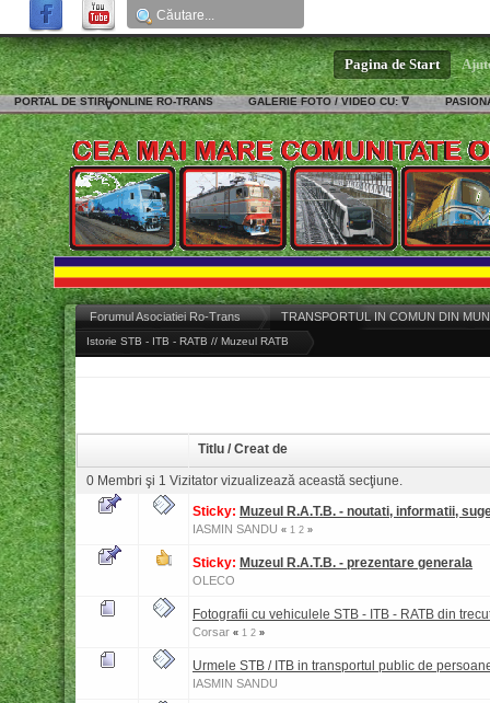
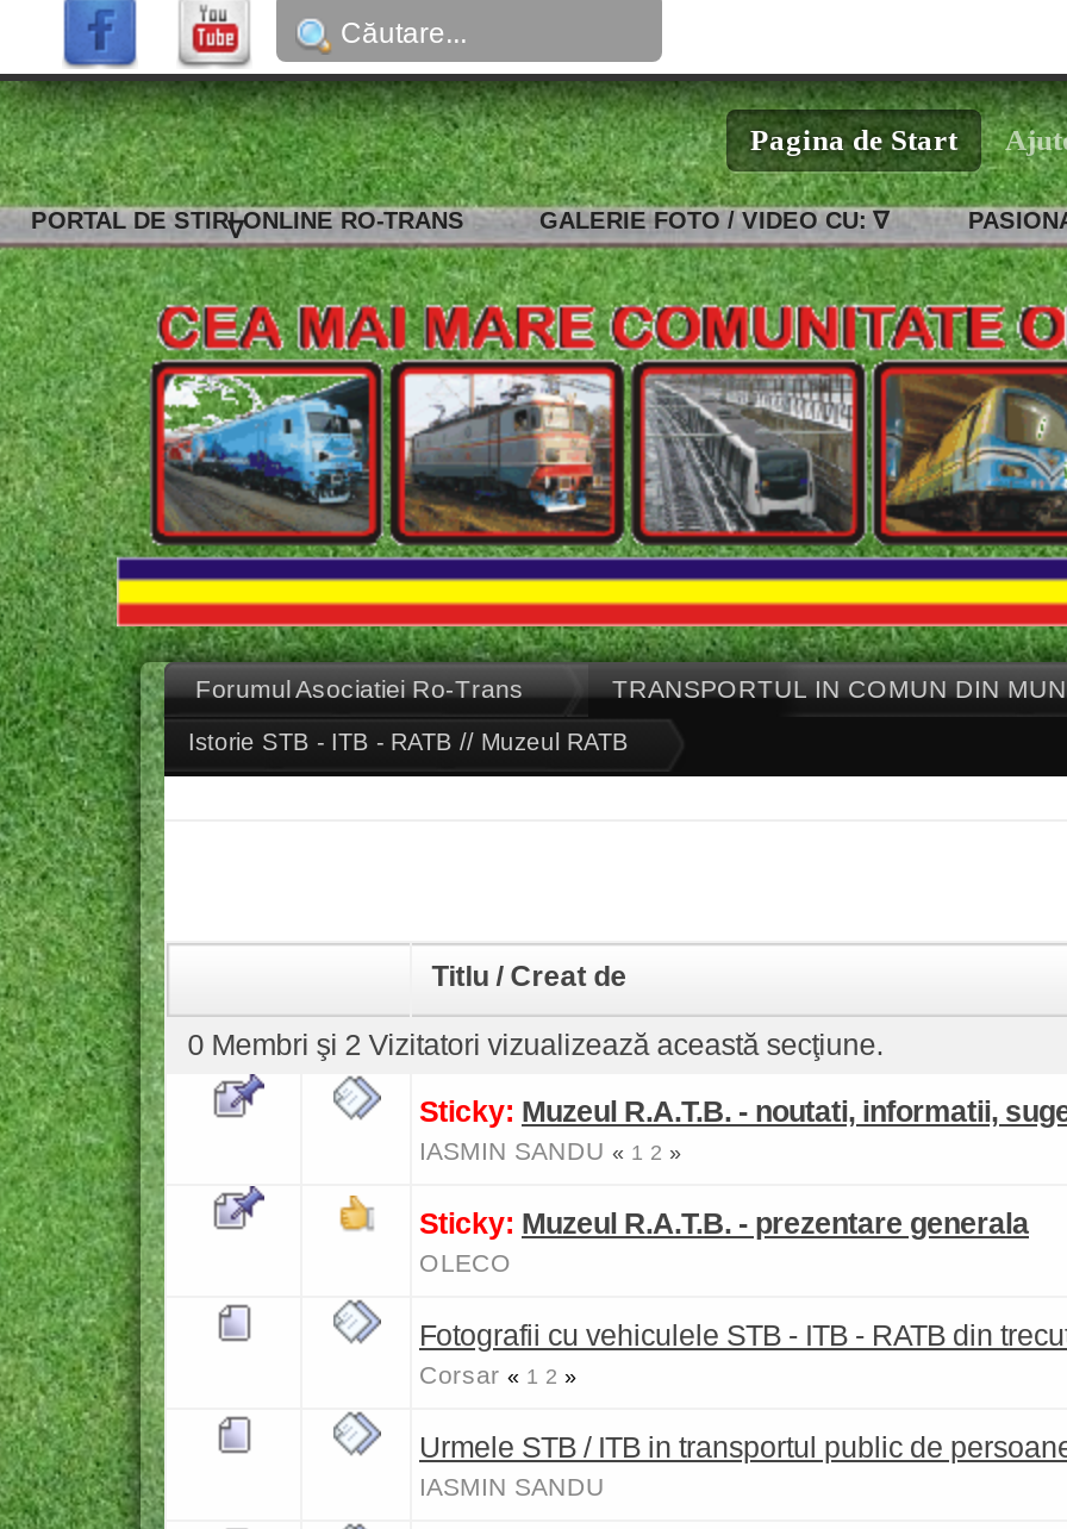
- 0 Membri şi 1 Vizitator vizualizează această secţiune.
+ 0 Membri şi 2 Vizitatori vizualizează această secţiune.
